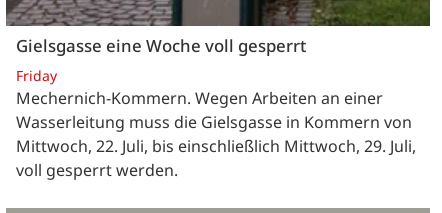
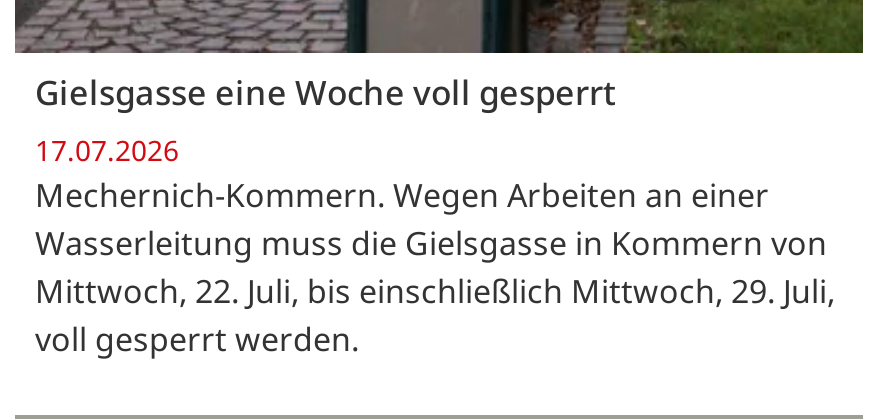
- Friday
+ 17.07.2026
